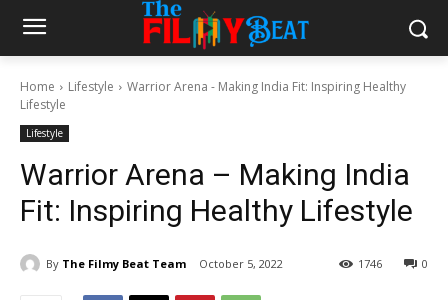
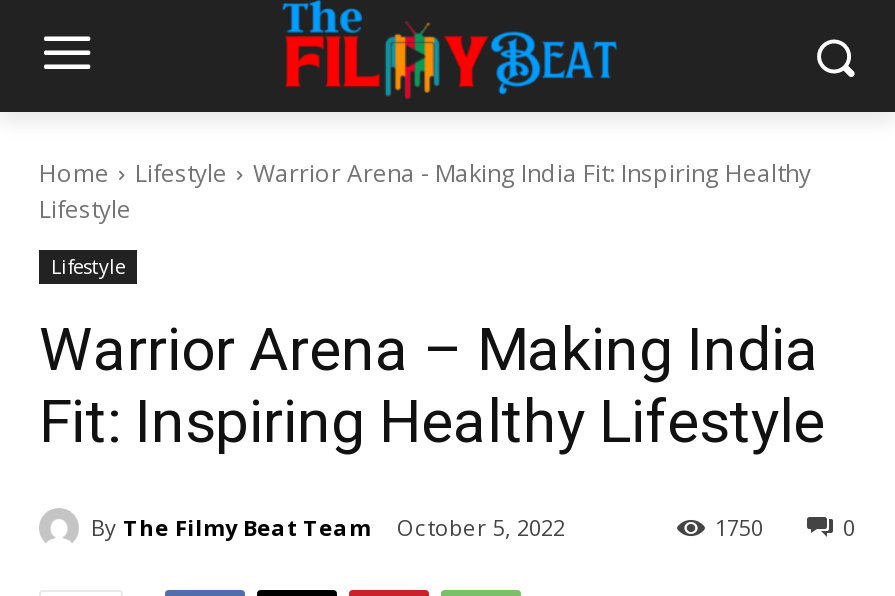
- 1746
+ 1750
